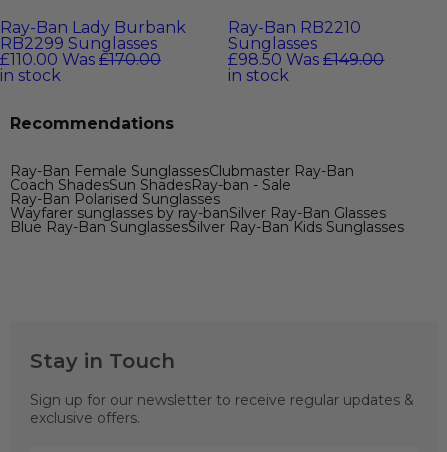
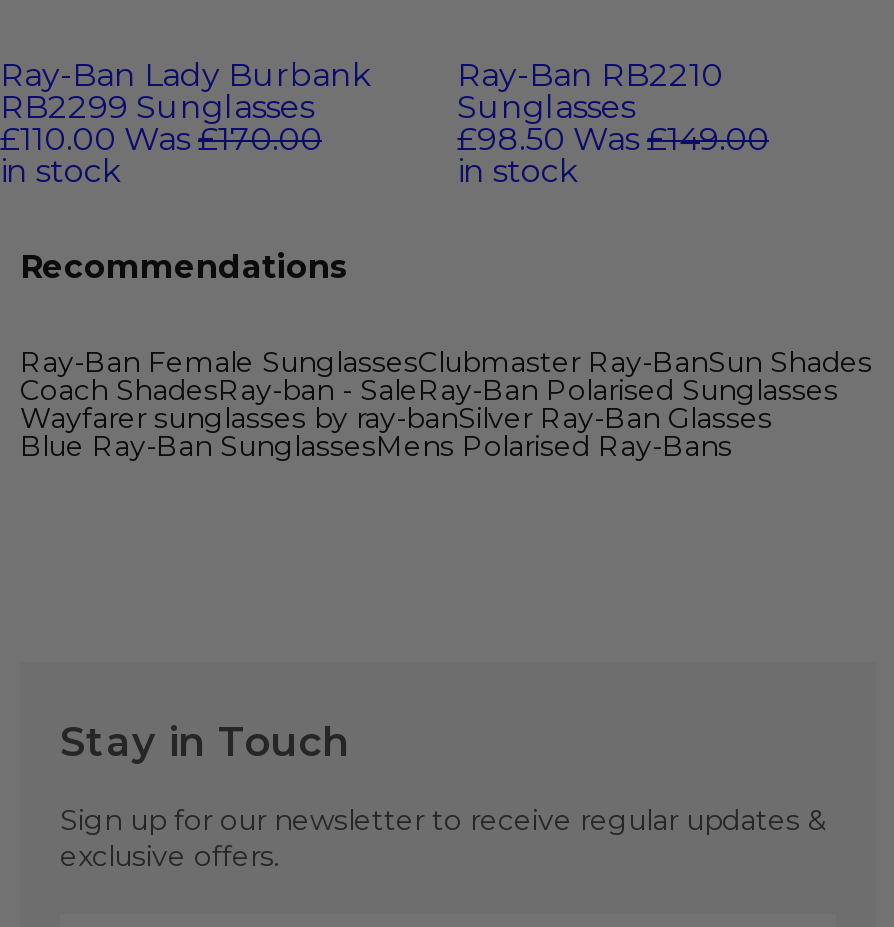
- Ray-Ban Female SunglassesClubmaster Ray-Ban
- Coach ShadesSun ShadesRay-ban - Sale
- Ray-Ban Polarised Sunglasses
+ Ray-Ban Female SunglassesClubmaster Ray-BanSun Shades
+ Coach ShadesRay-ban - SaleRay-Ban Polarised Sunglasses

- Blue Ray-Ban SunglassesSilver Ray-Ban Kids Sunglasses
+ Blue Ray-Ban SunglassesMens Polarised Ray-Bans
